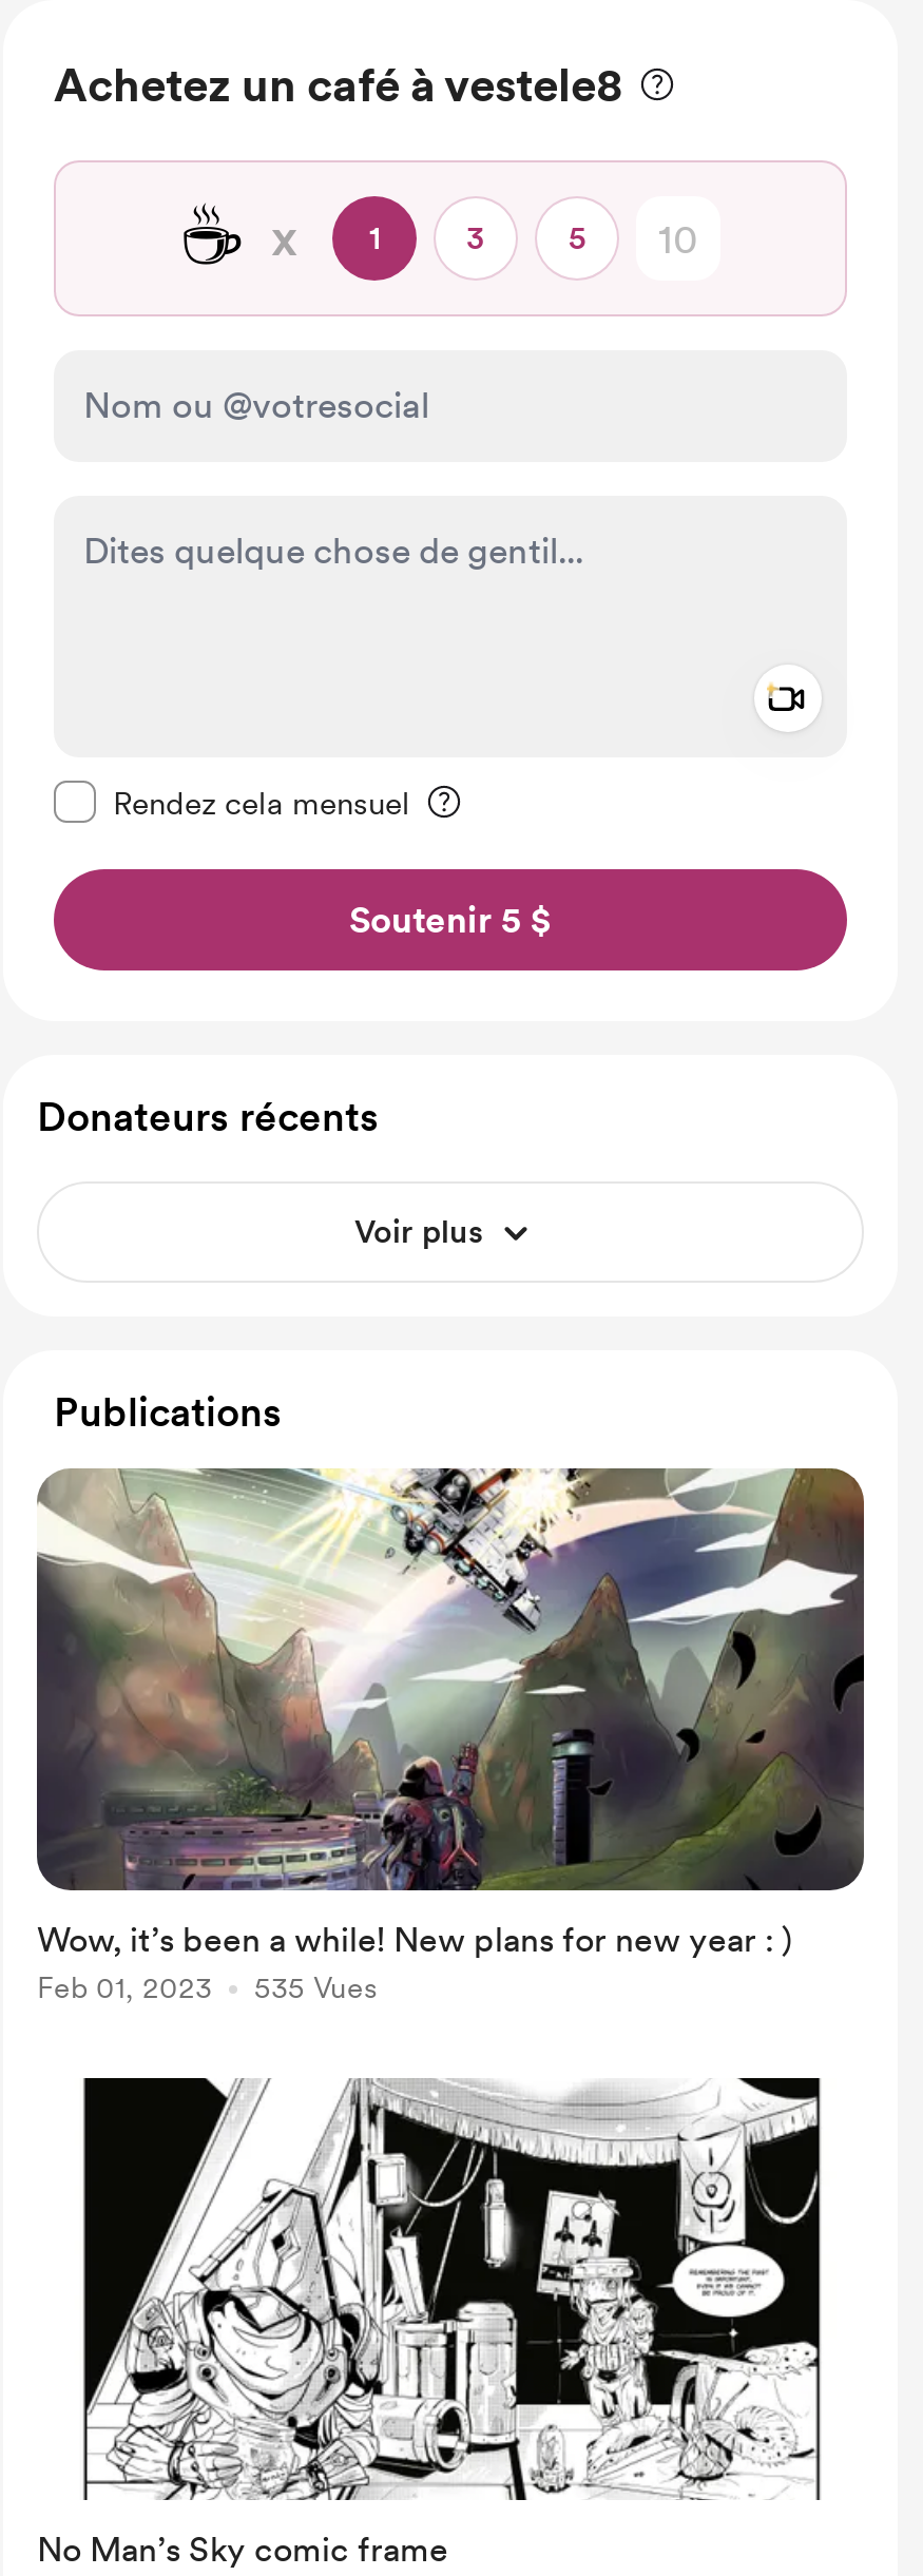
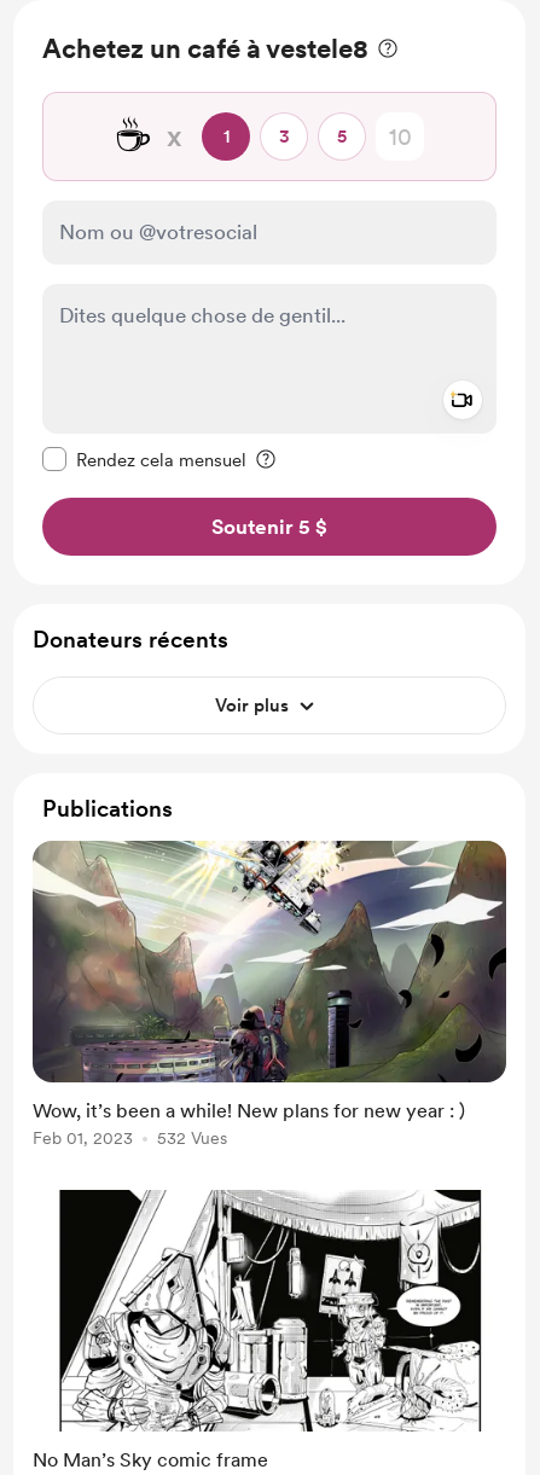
- Feb 01, 2023 535 Vues
+ Feb 01, 2023 532 Vues
